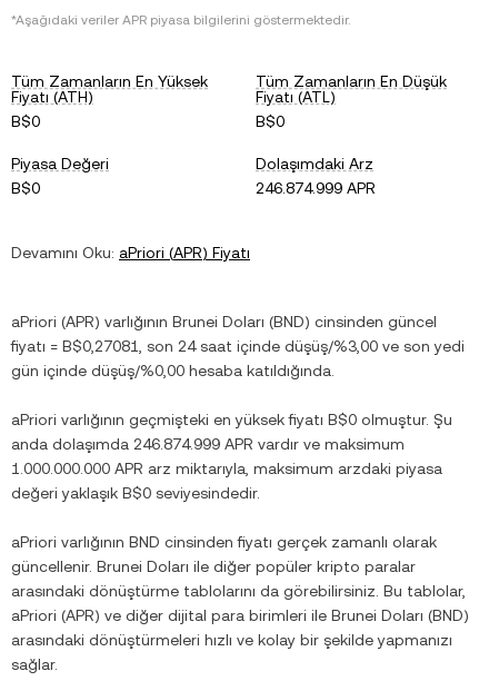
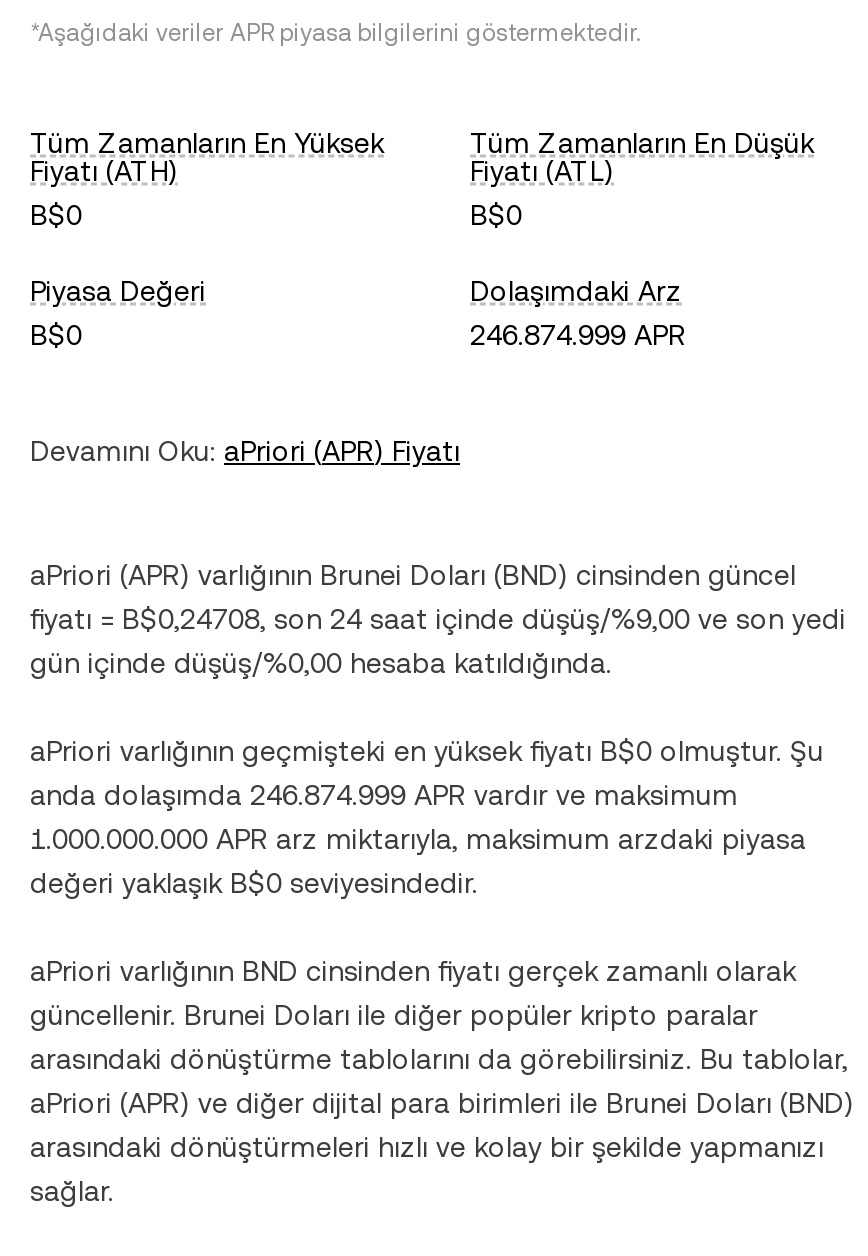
- fiyatı = B$0,27081, son 24 saat içinde düşüş/%3,00 ve son yedi
+ fiyatı = B$0,24708, son 24 saat içinde düşüş/%9,00 ve son yedi
